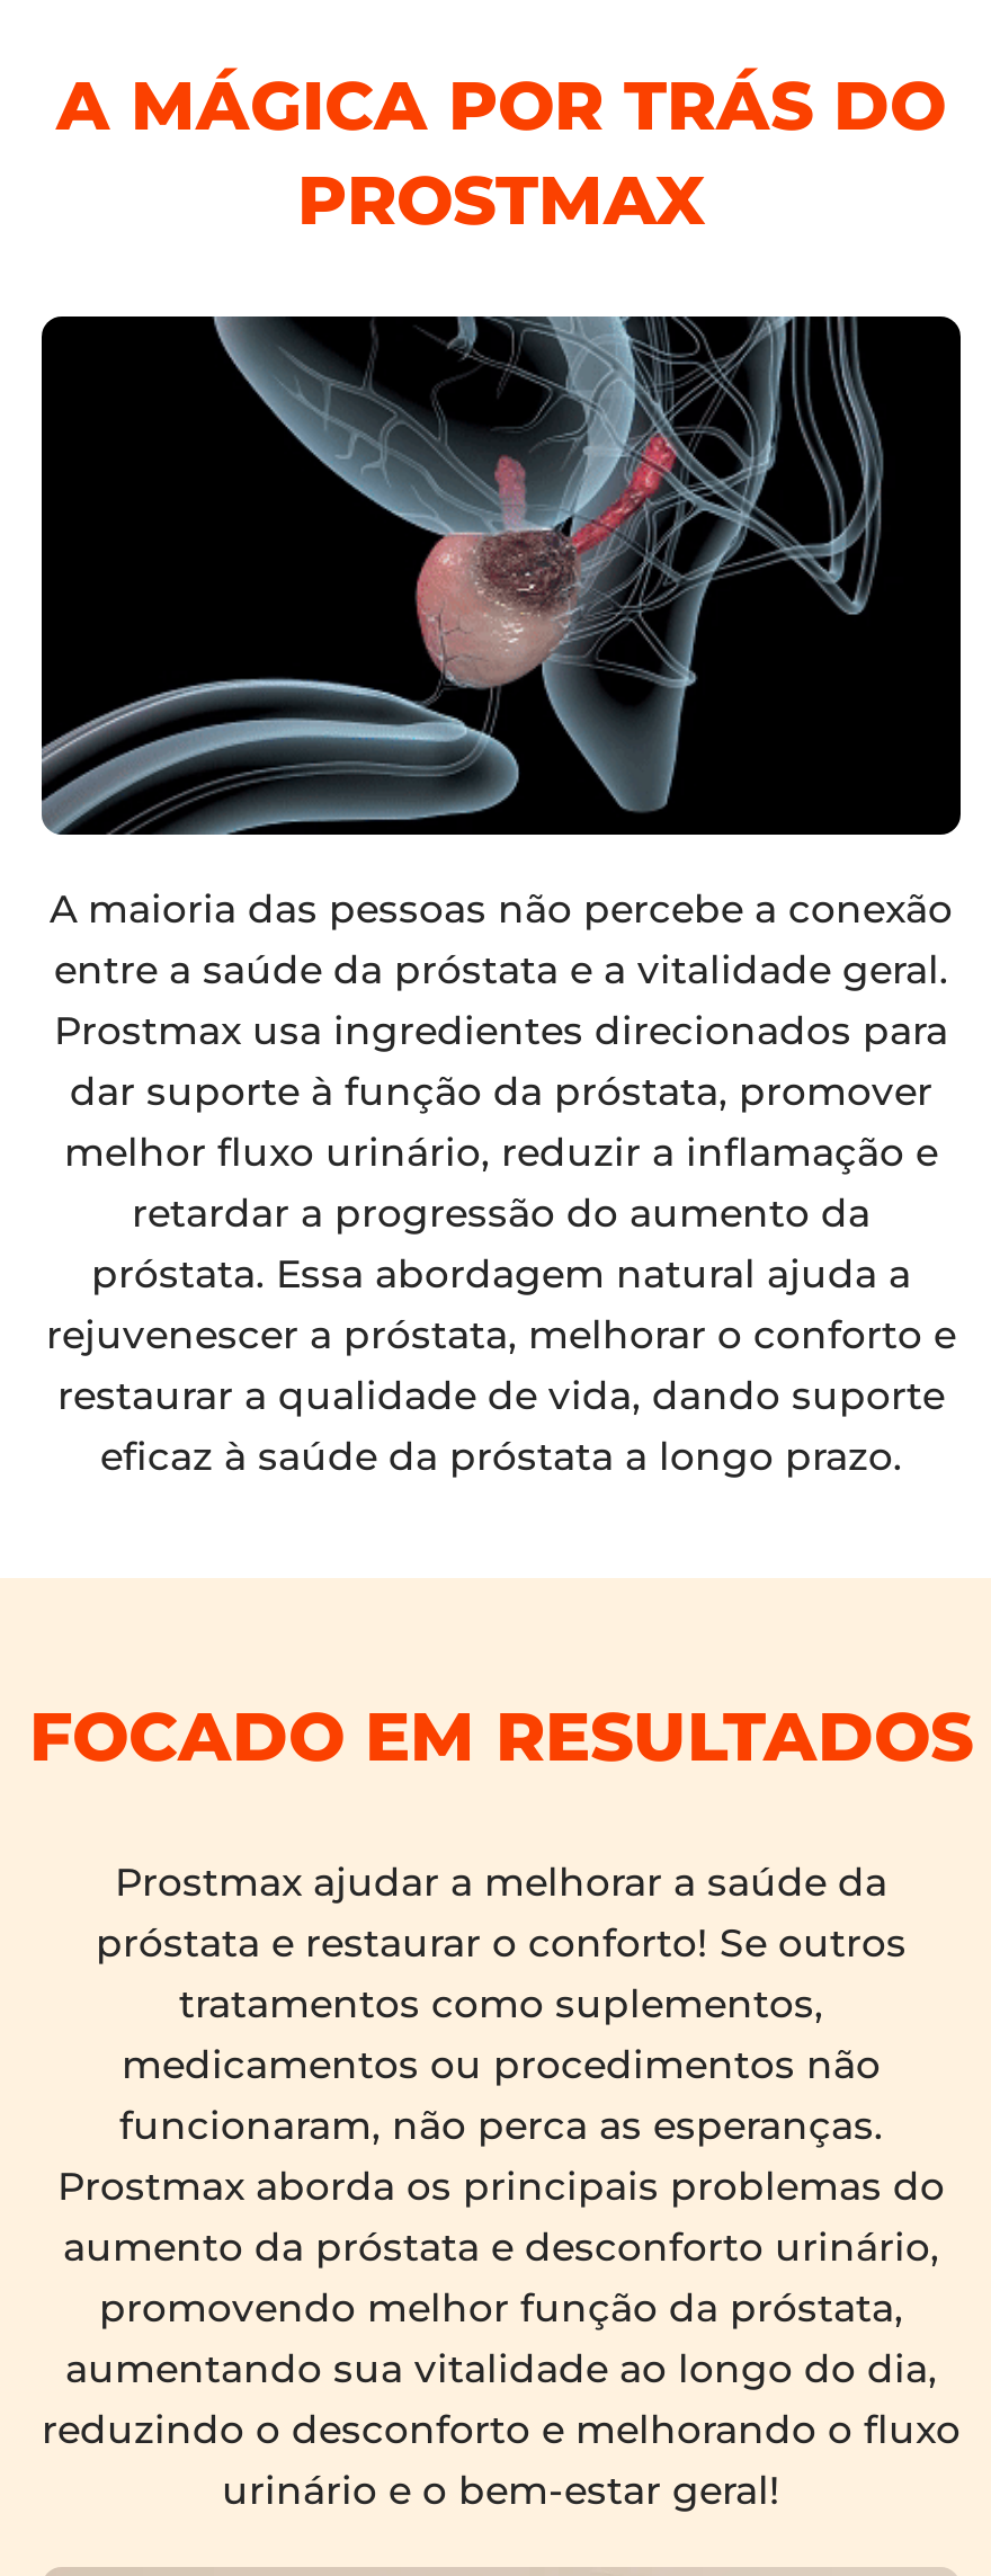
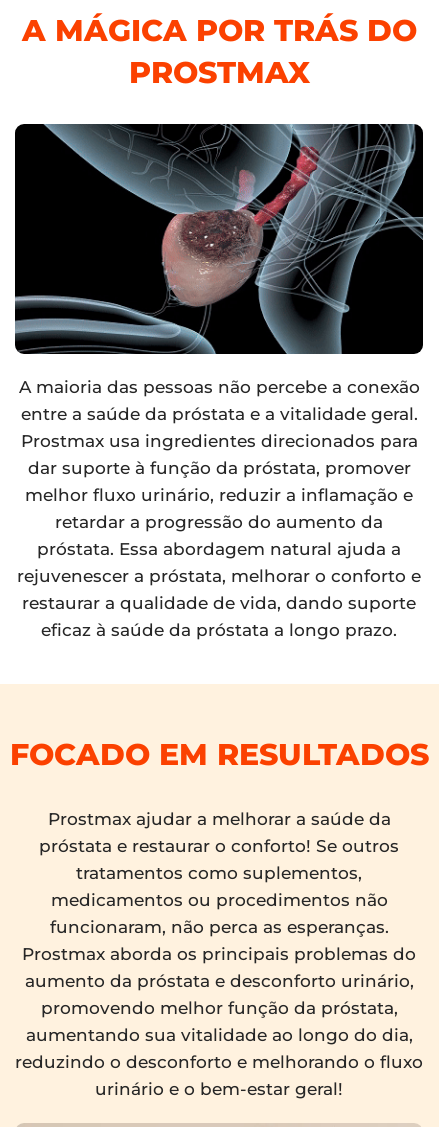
- [image]
+ [image]
